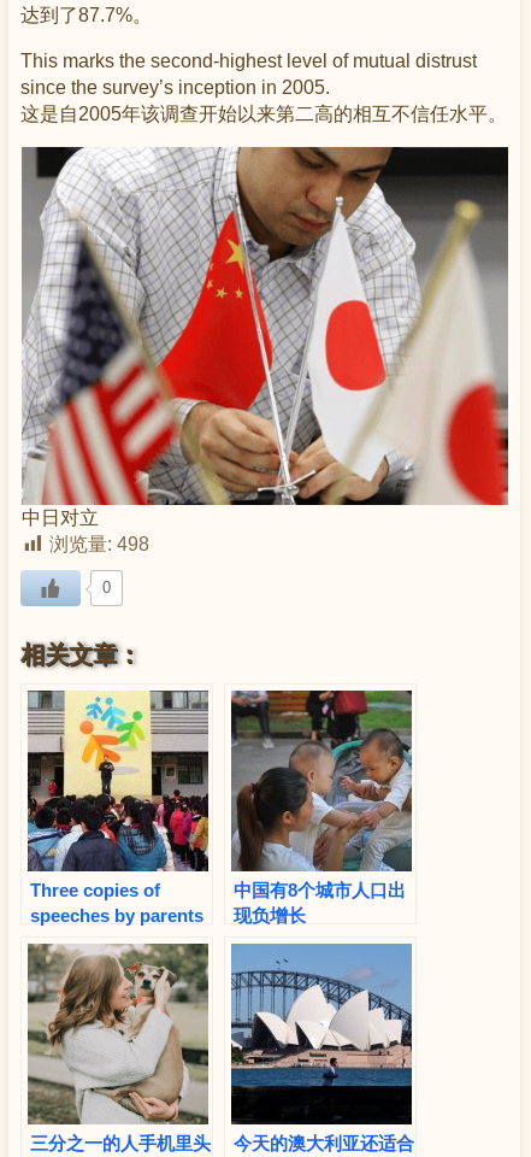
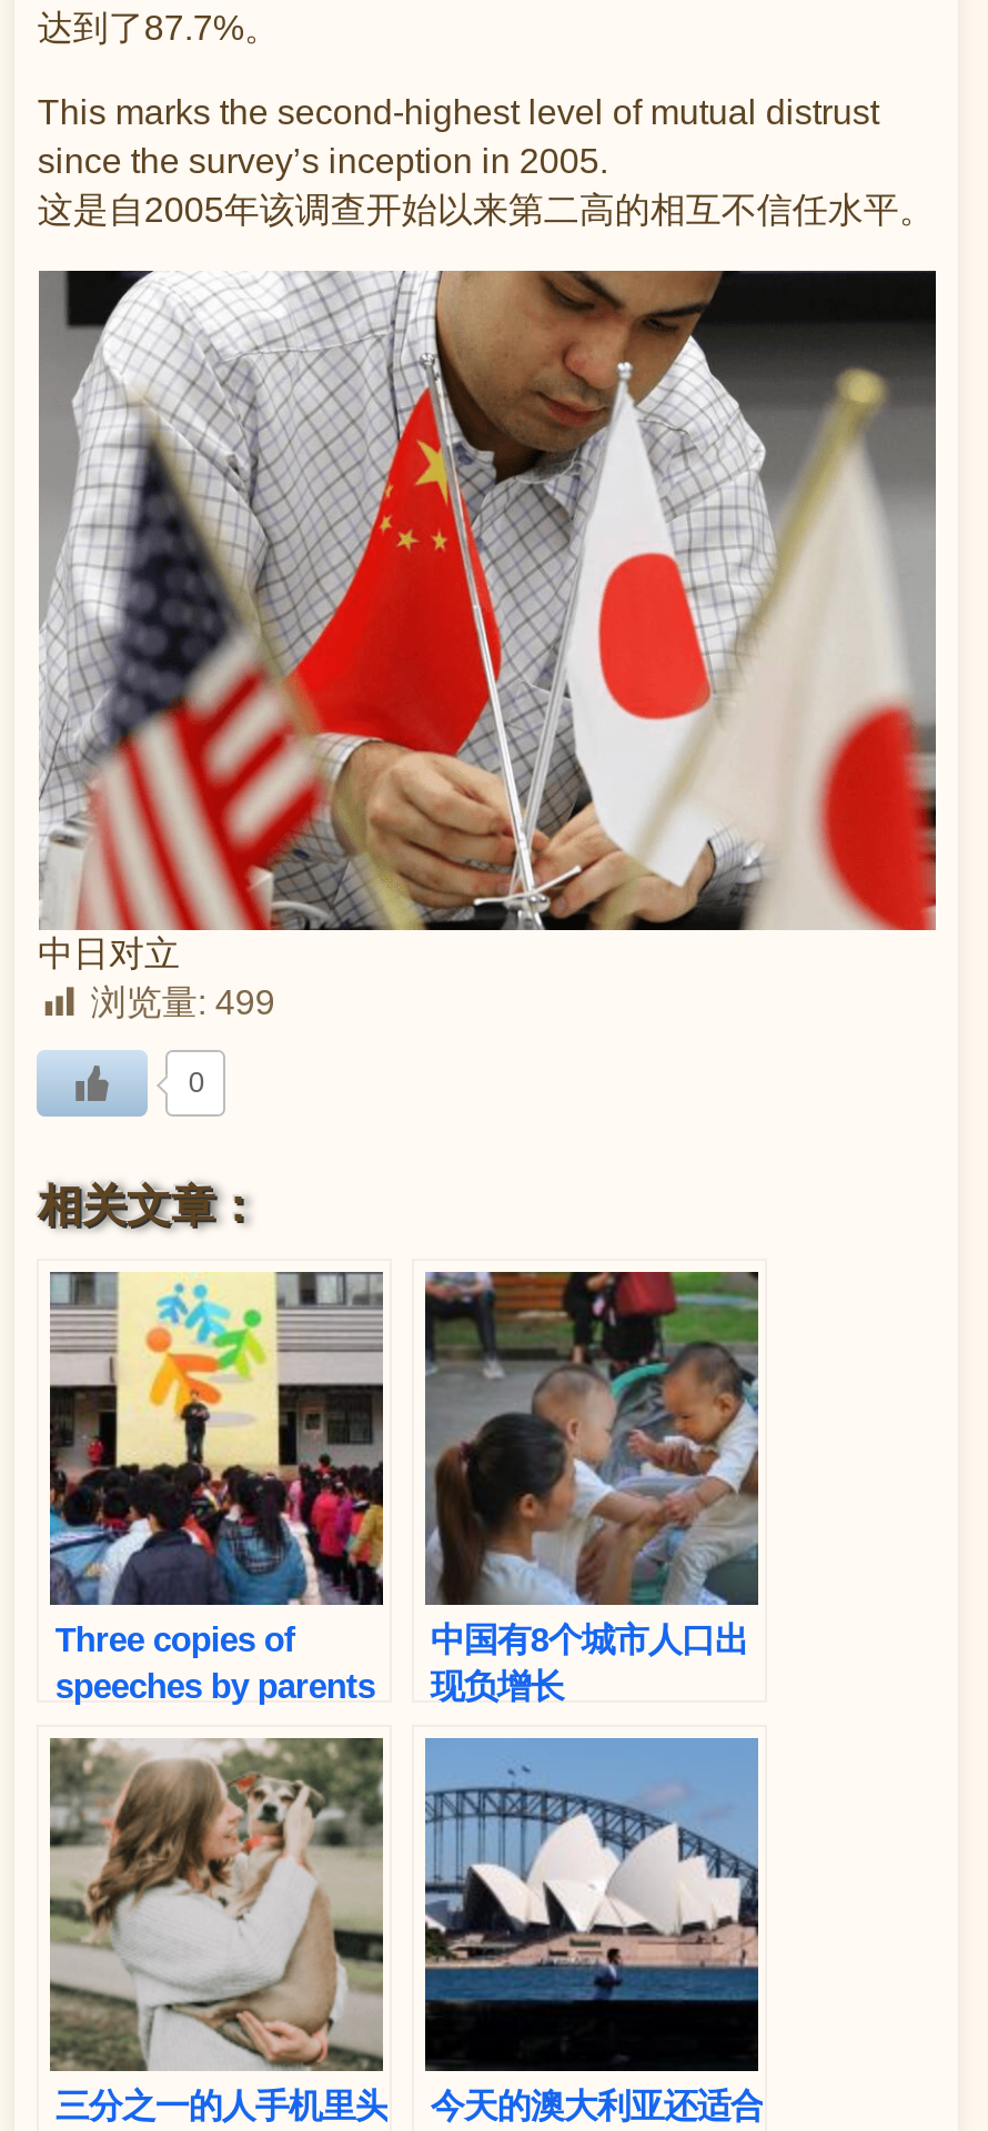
- 浏览量: 498
+ 浏览量: 499
